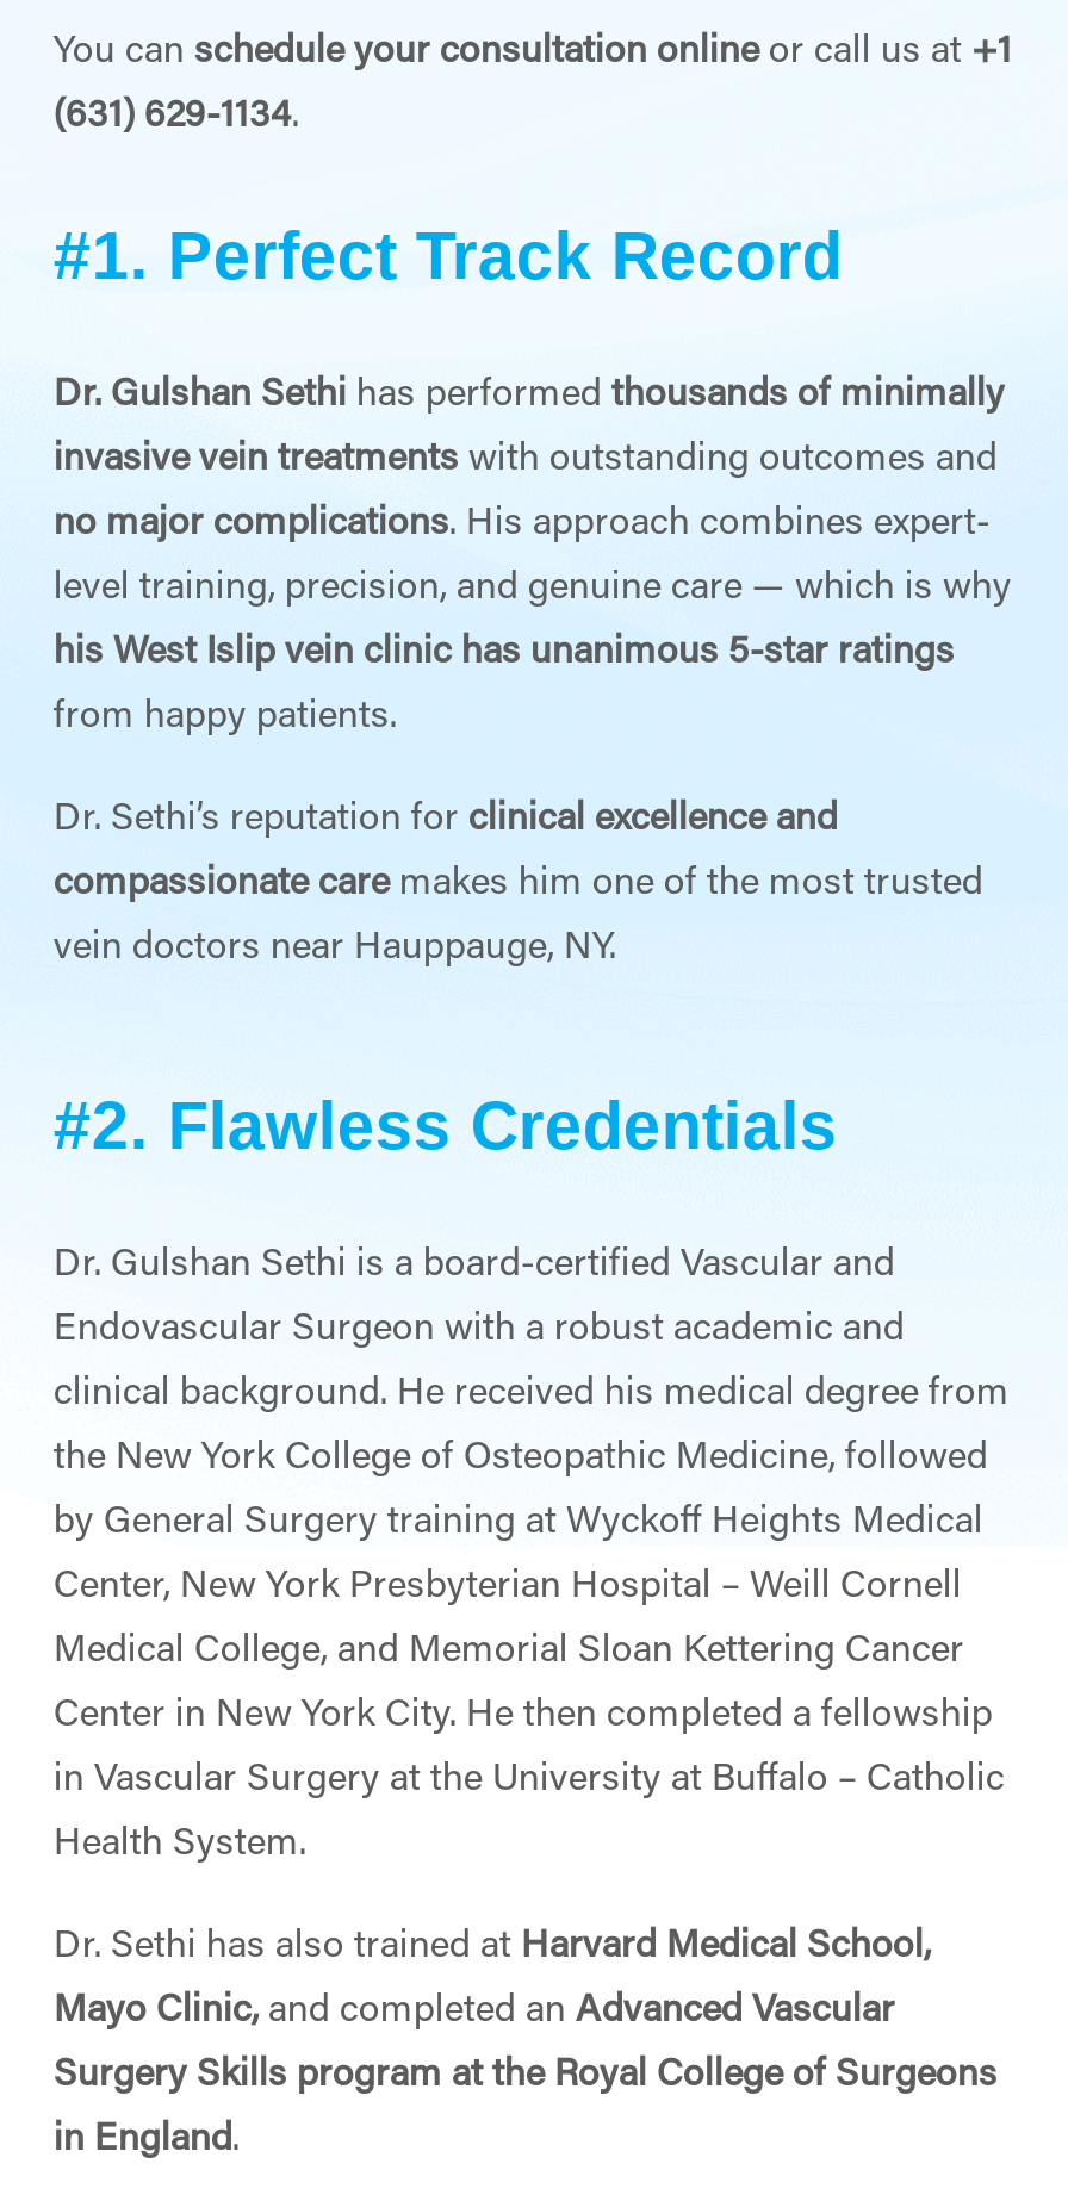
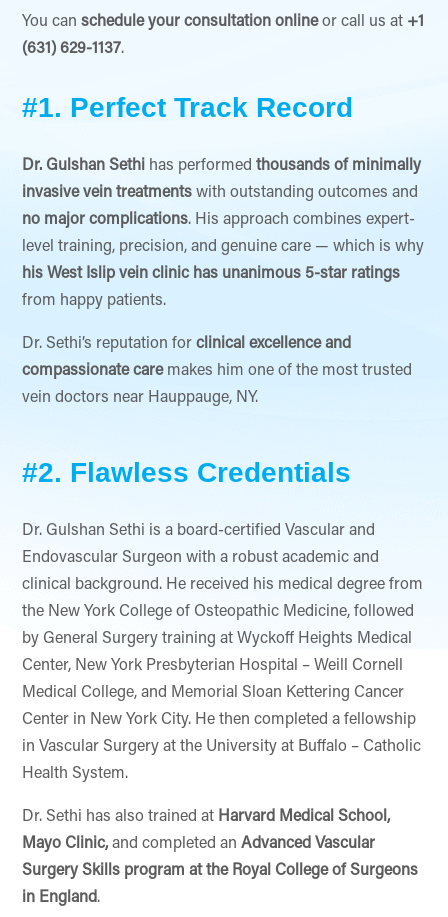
- (631) 629-1134.
+ (631) 629-1137.
